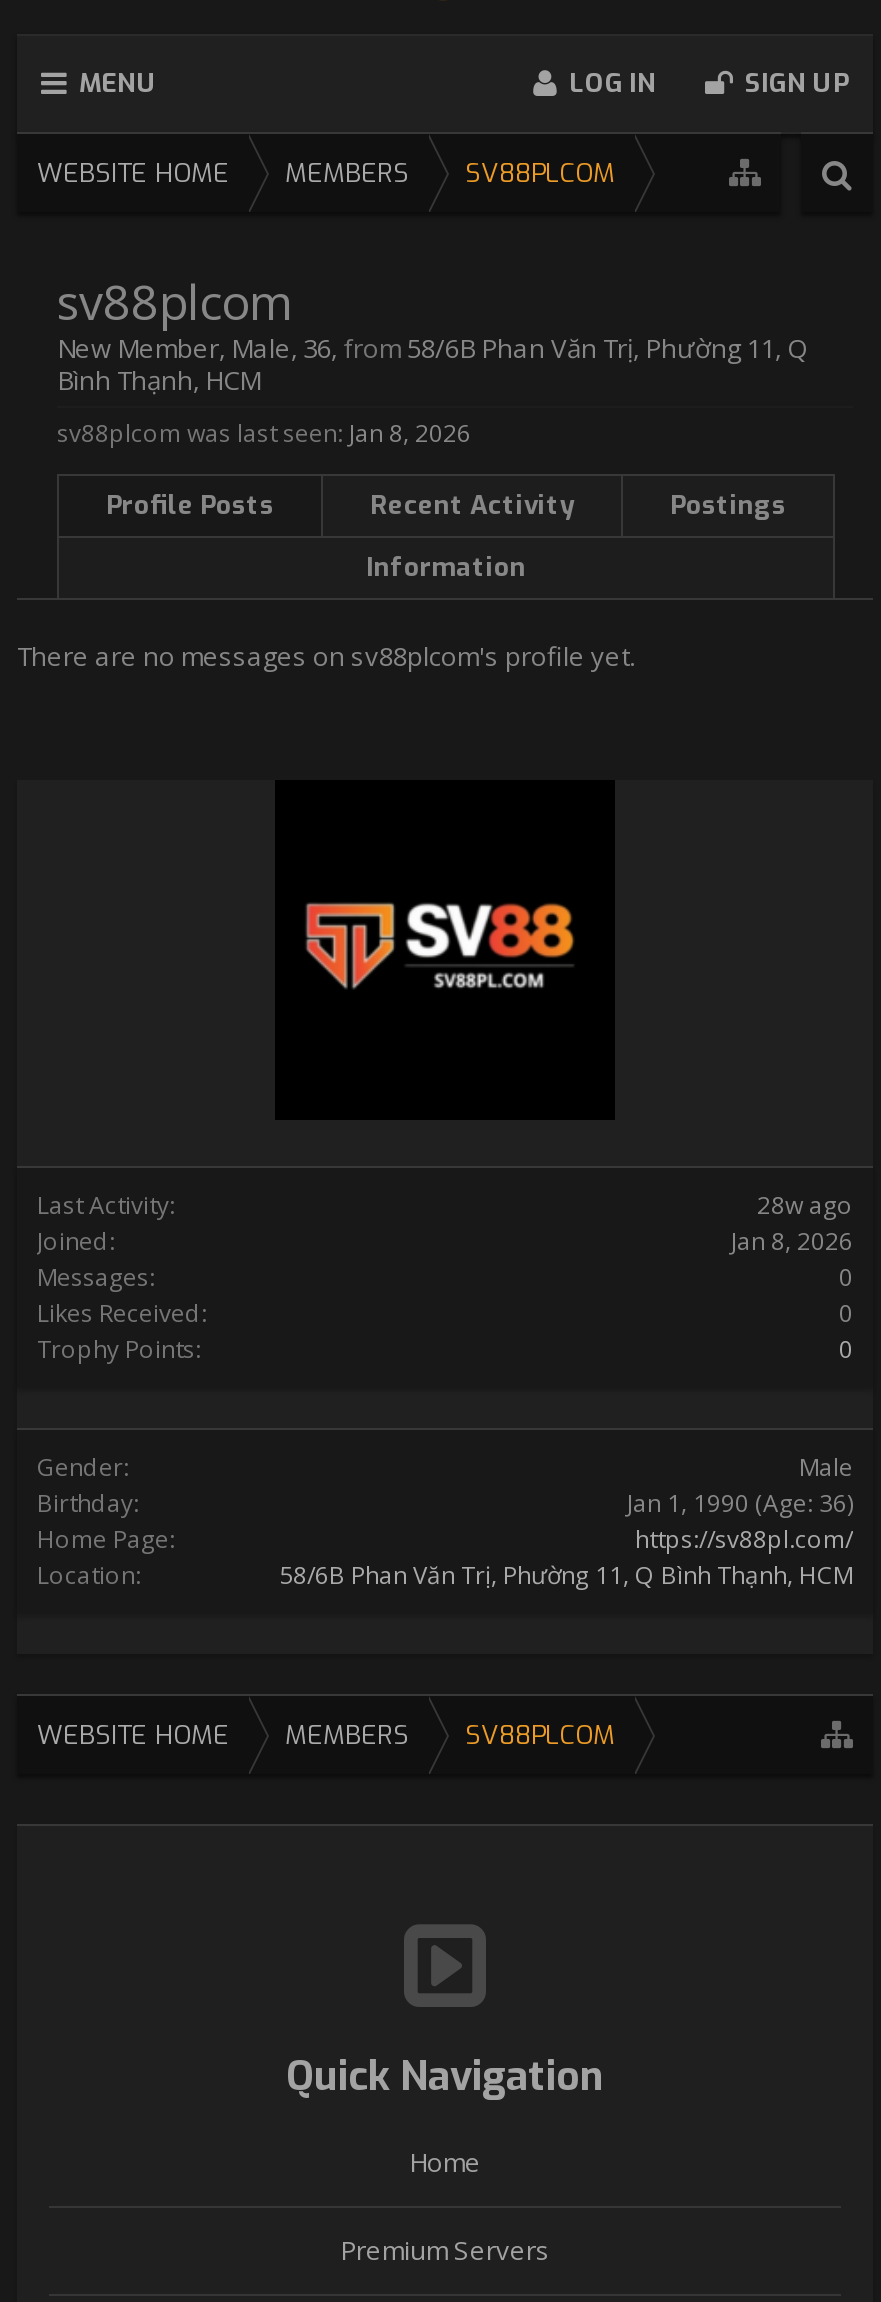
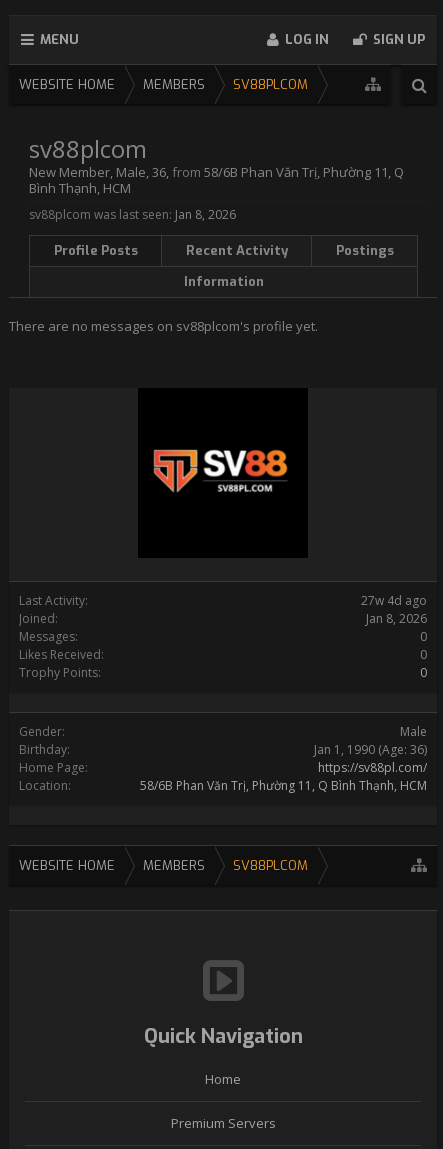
- 28w ago
+ 27w 4d ago
